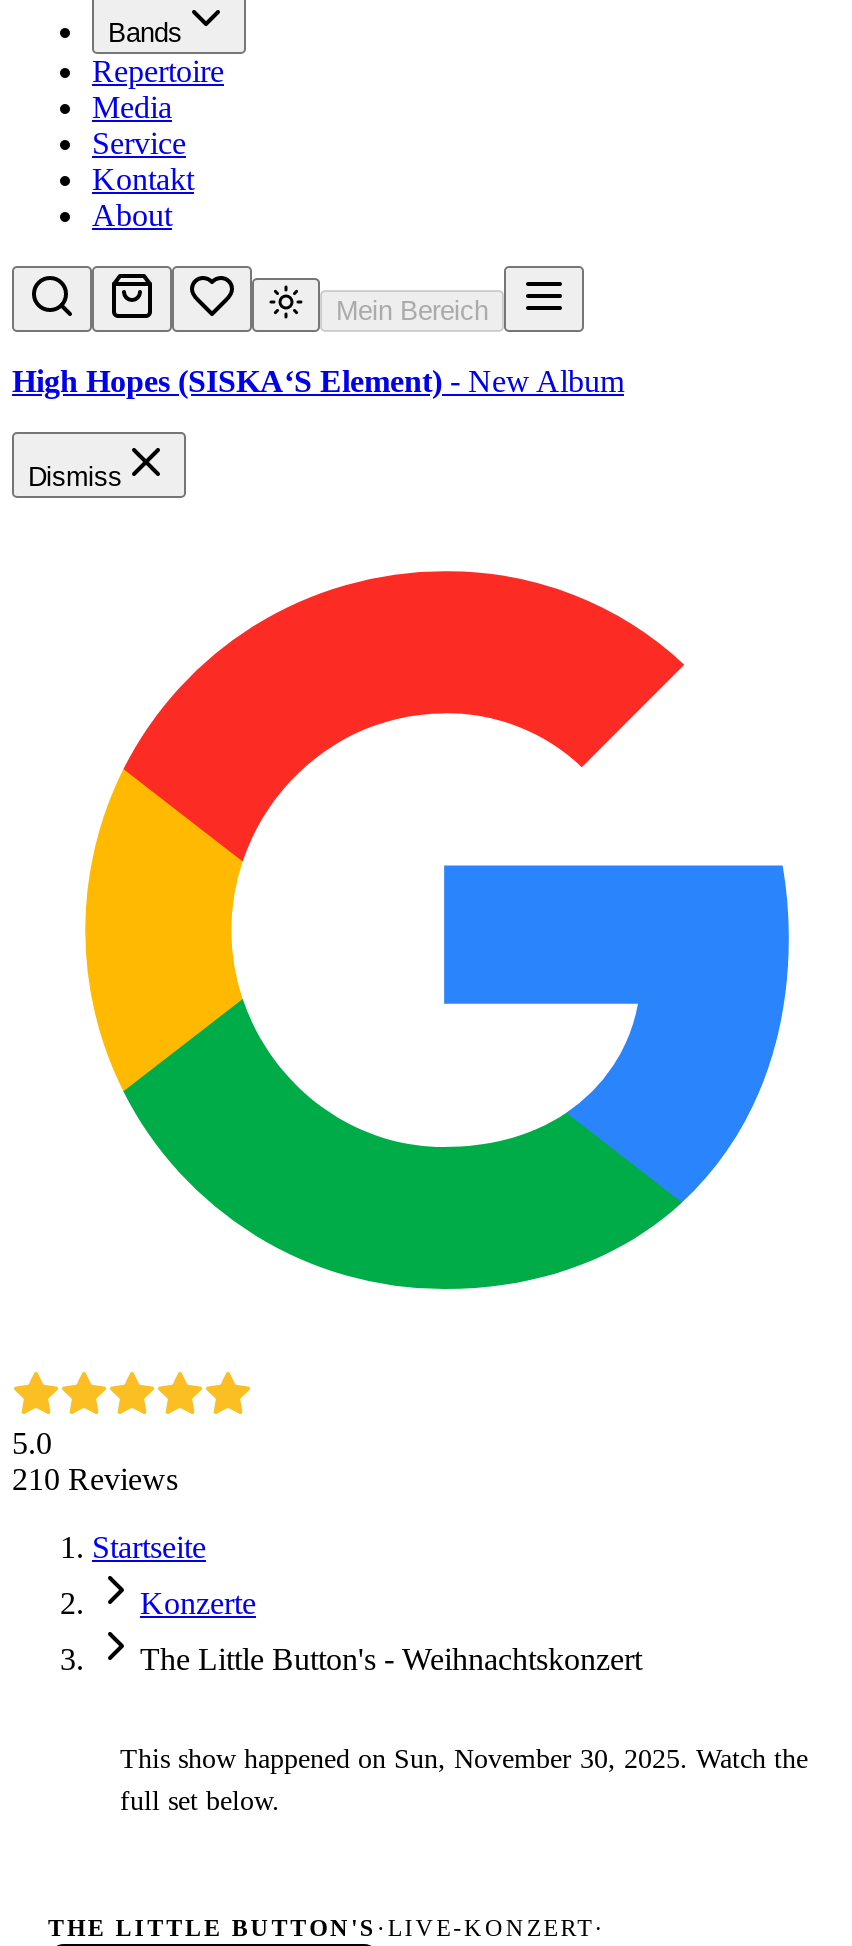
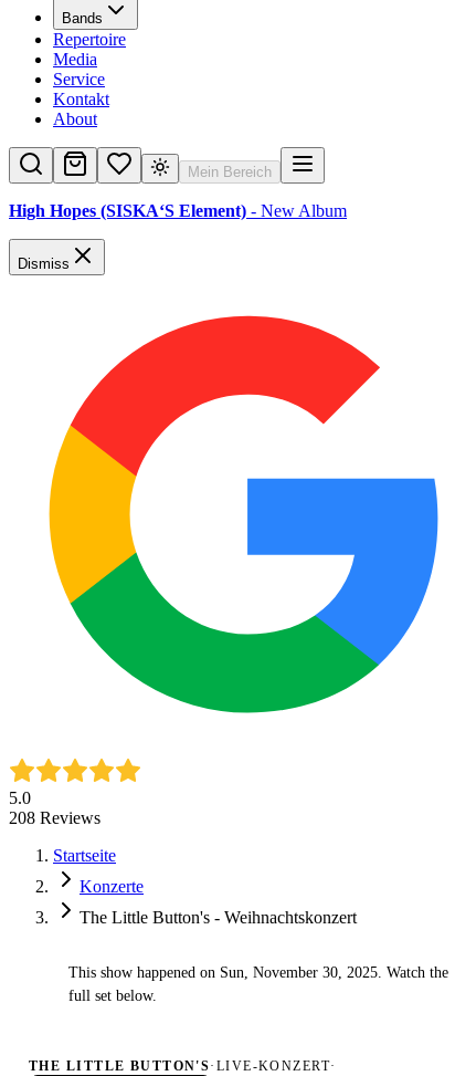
- 210 Reviews
+ 208 Reviews
